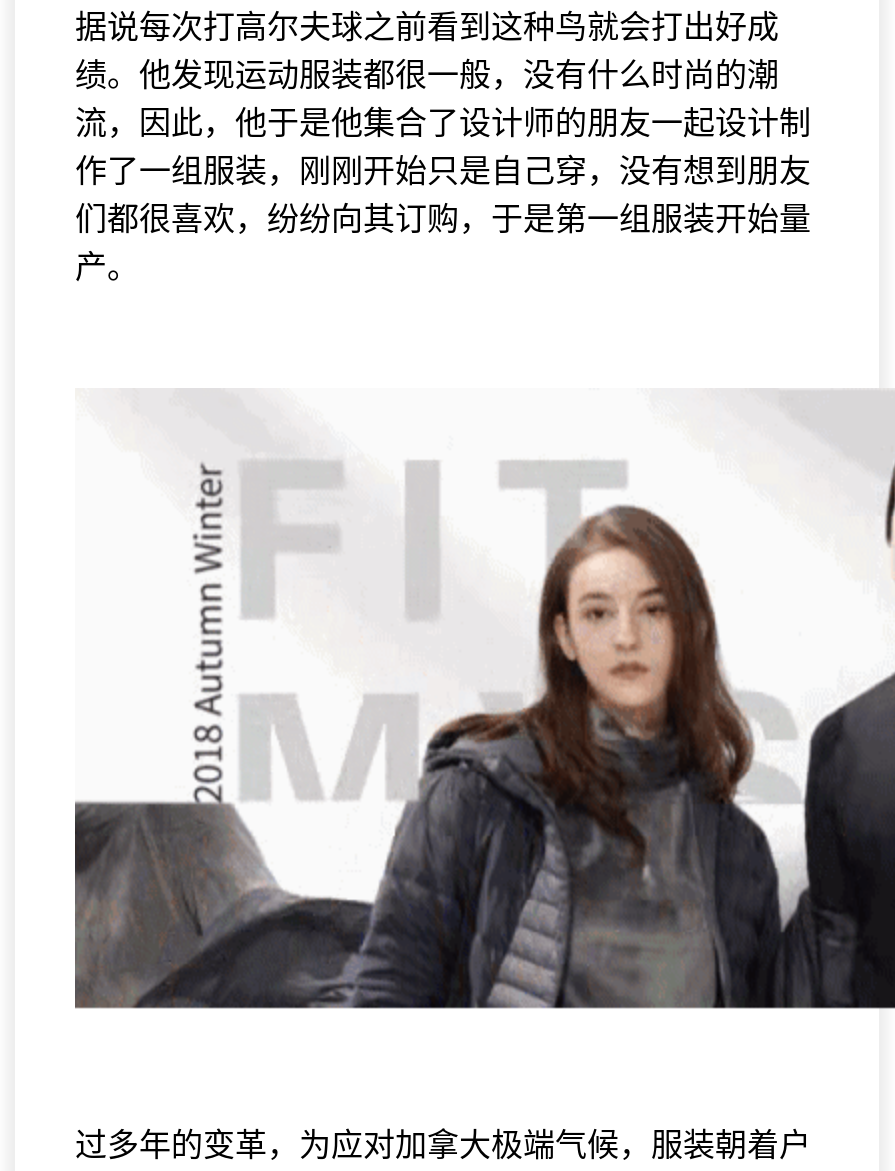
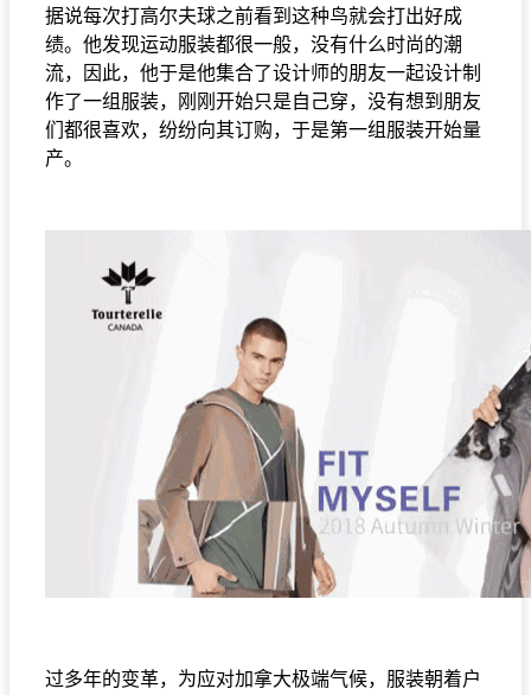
- [image]
+ [image]
